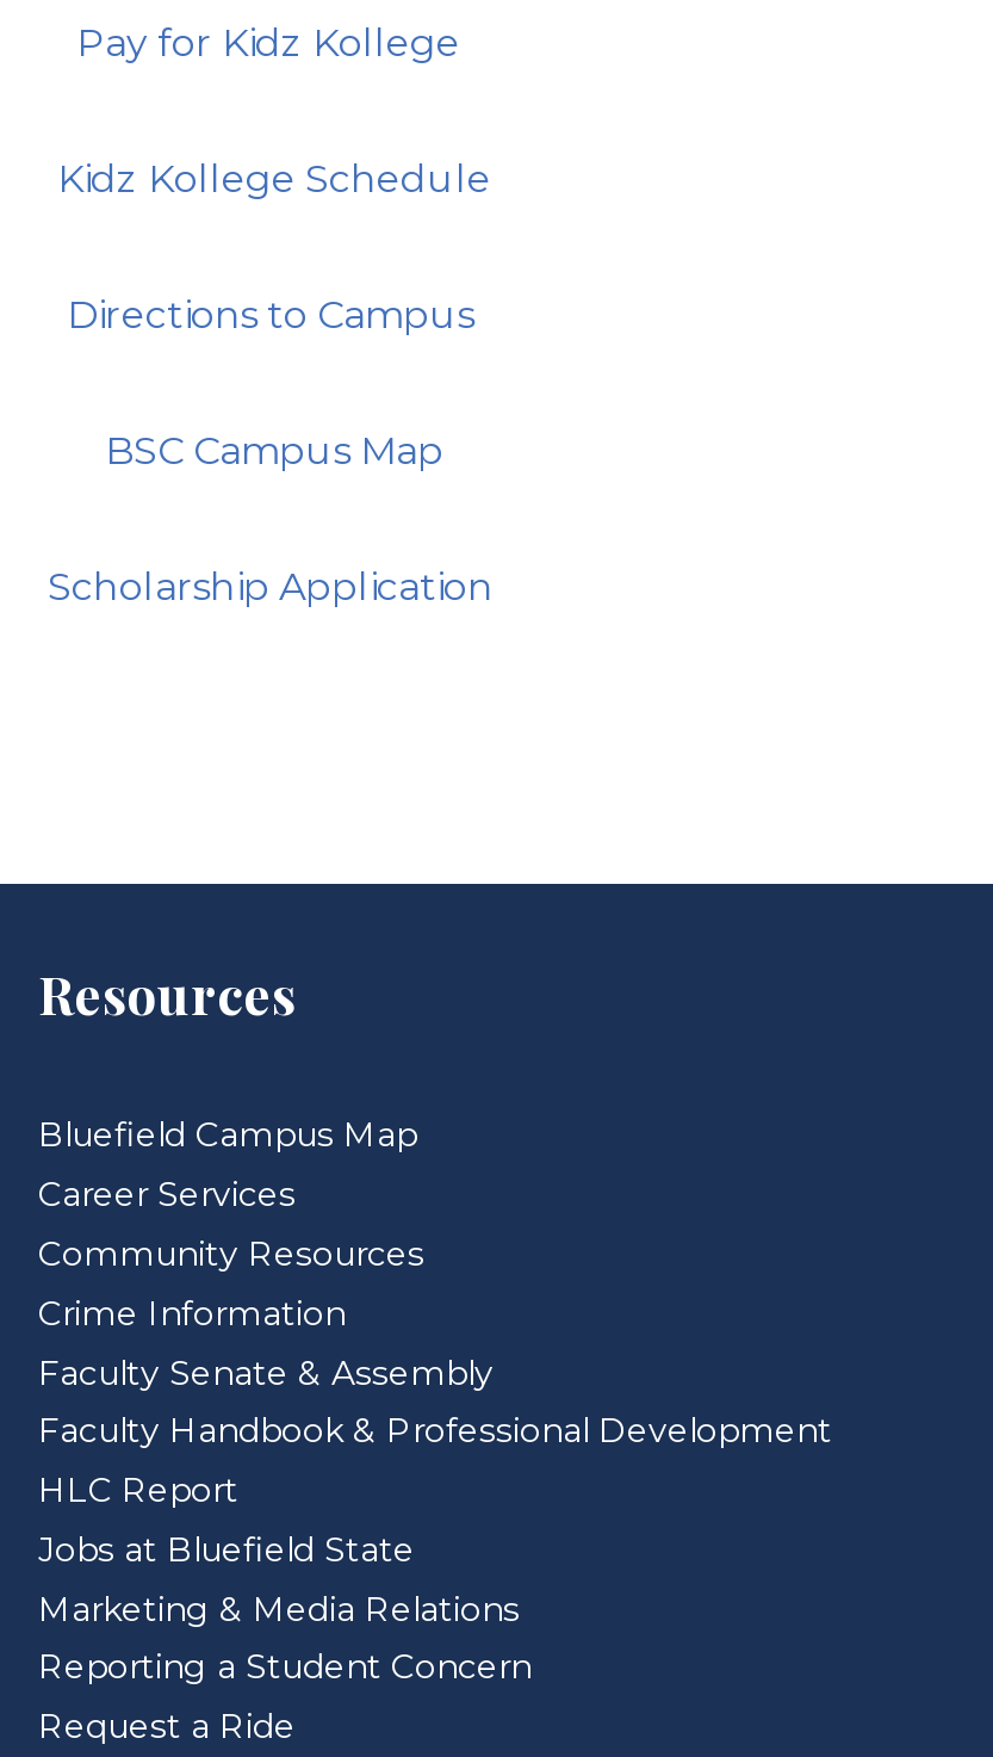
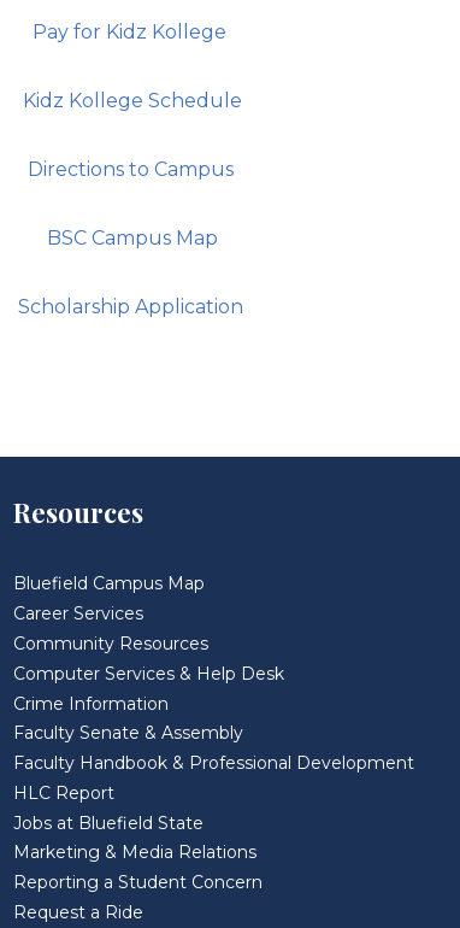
+ Computer Services & Help Desk
